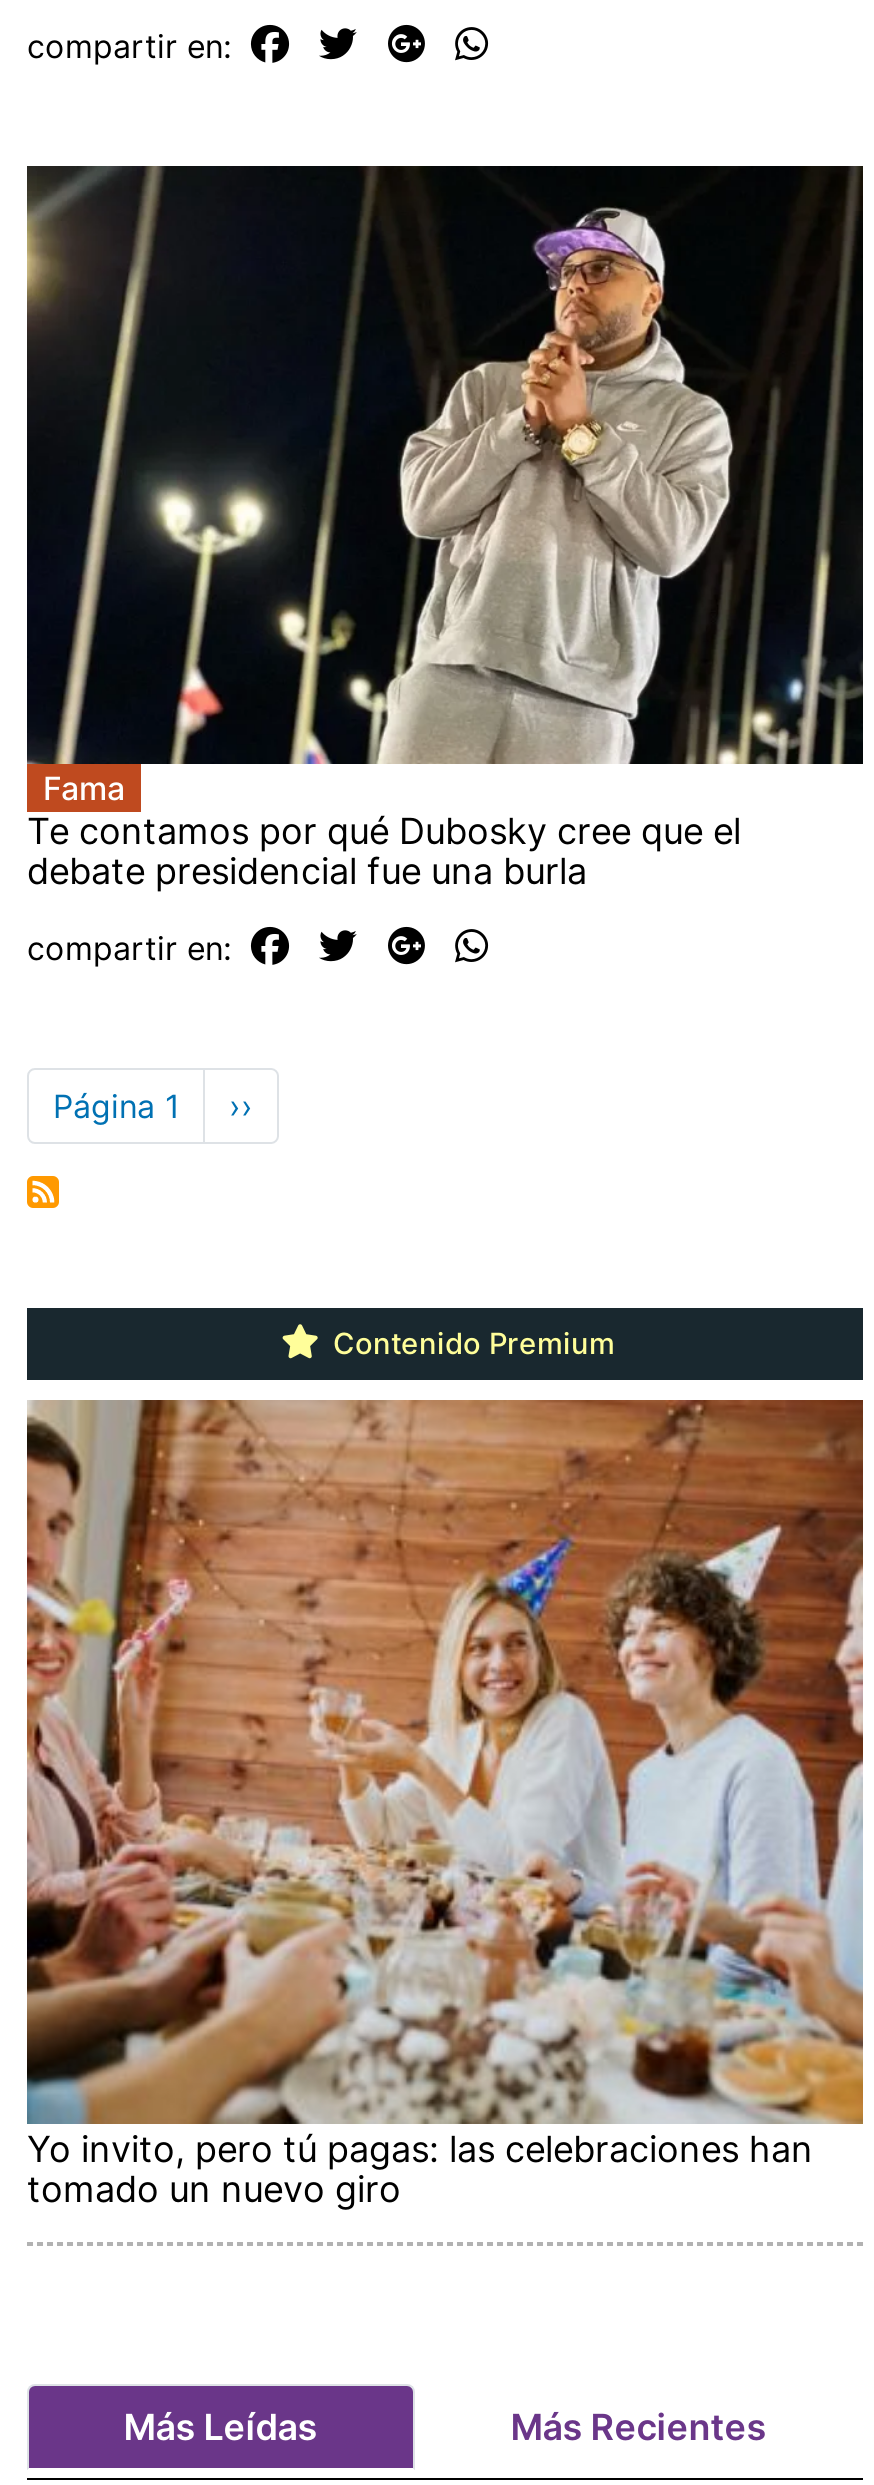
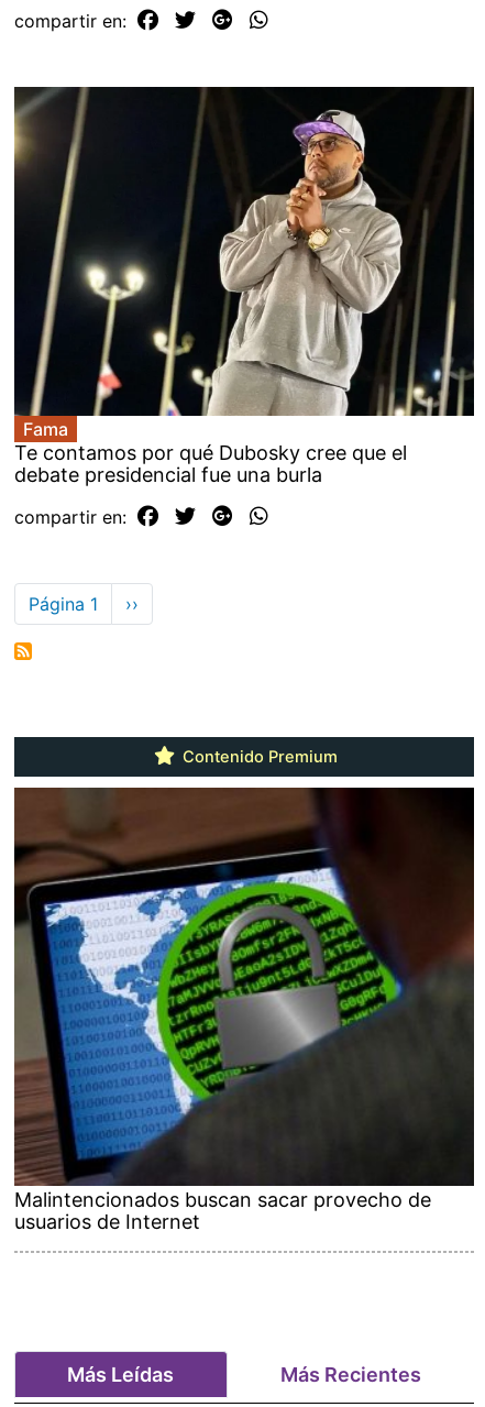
- [image]
- Yo invito, pero tú pagas: las celebraciones han
- tomado un nuevo giro
+ [image]
+ Malintencionados buscan sacar provecho de
+ usuarios de Internet
